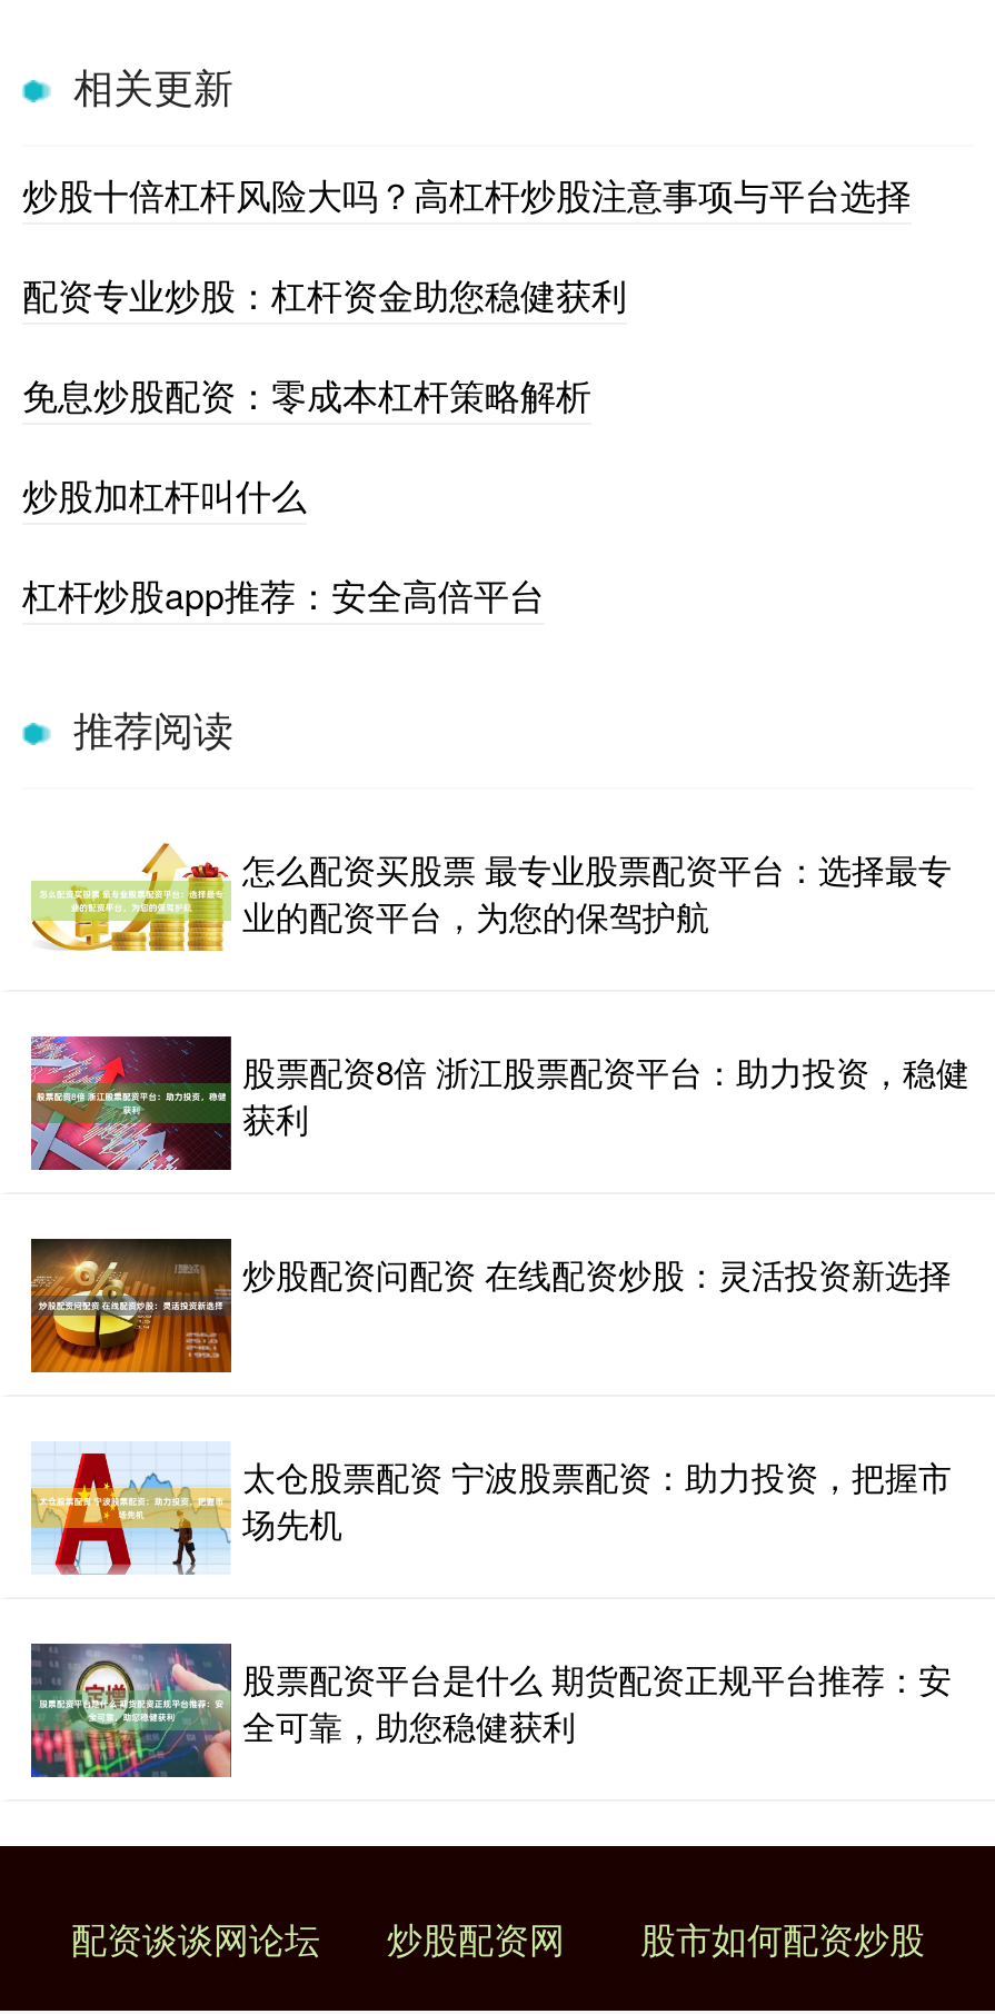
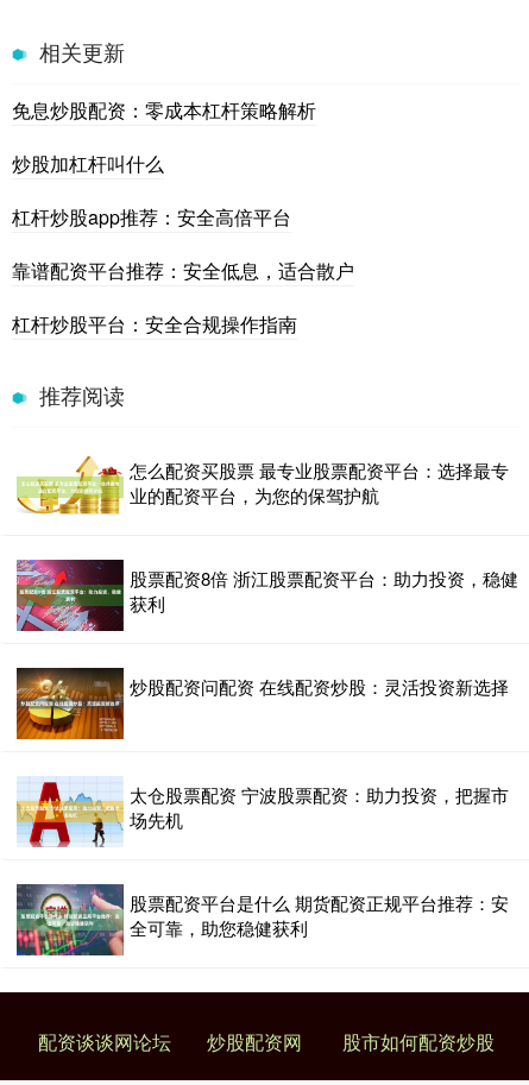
- 炒股十倍杠杆风险大吗？高杠杆炒股注意事项与平台选择
- 配资专业炒股：杠杆资金助您稳健获利

moved up: 免息炒股配资：零成本杠杆策略解析 | 炒股加杠杆叫什么 | 杠杆炒股app推荐：安全高倍平台

+ 靠谱配资平台推荐：安全低息，适合散户
+ 杠杆炒股平台：安全合规操作指南
